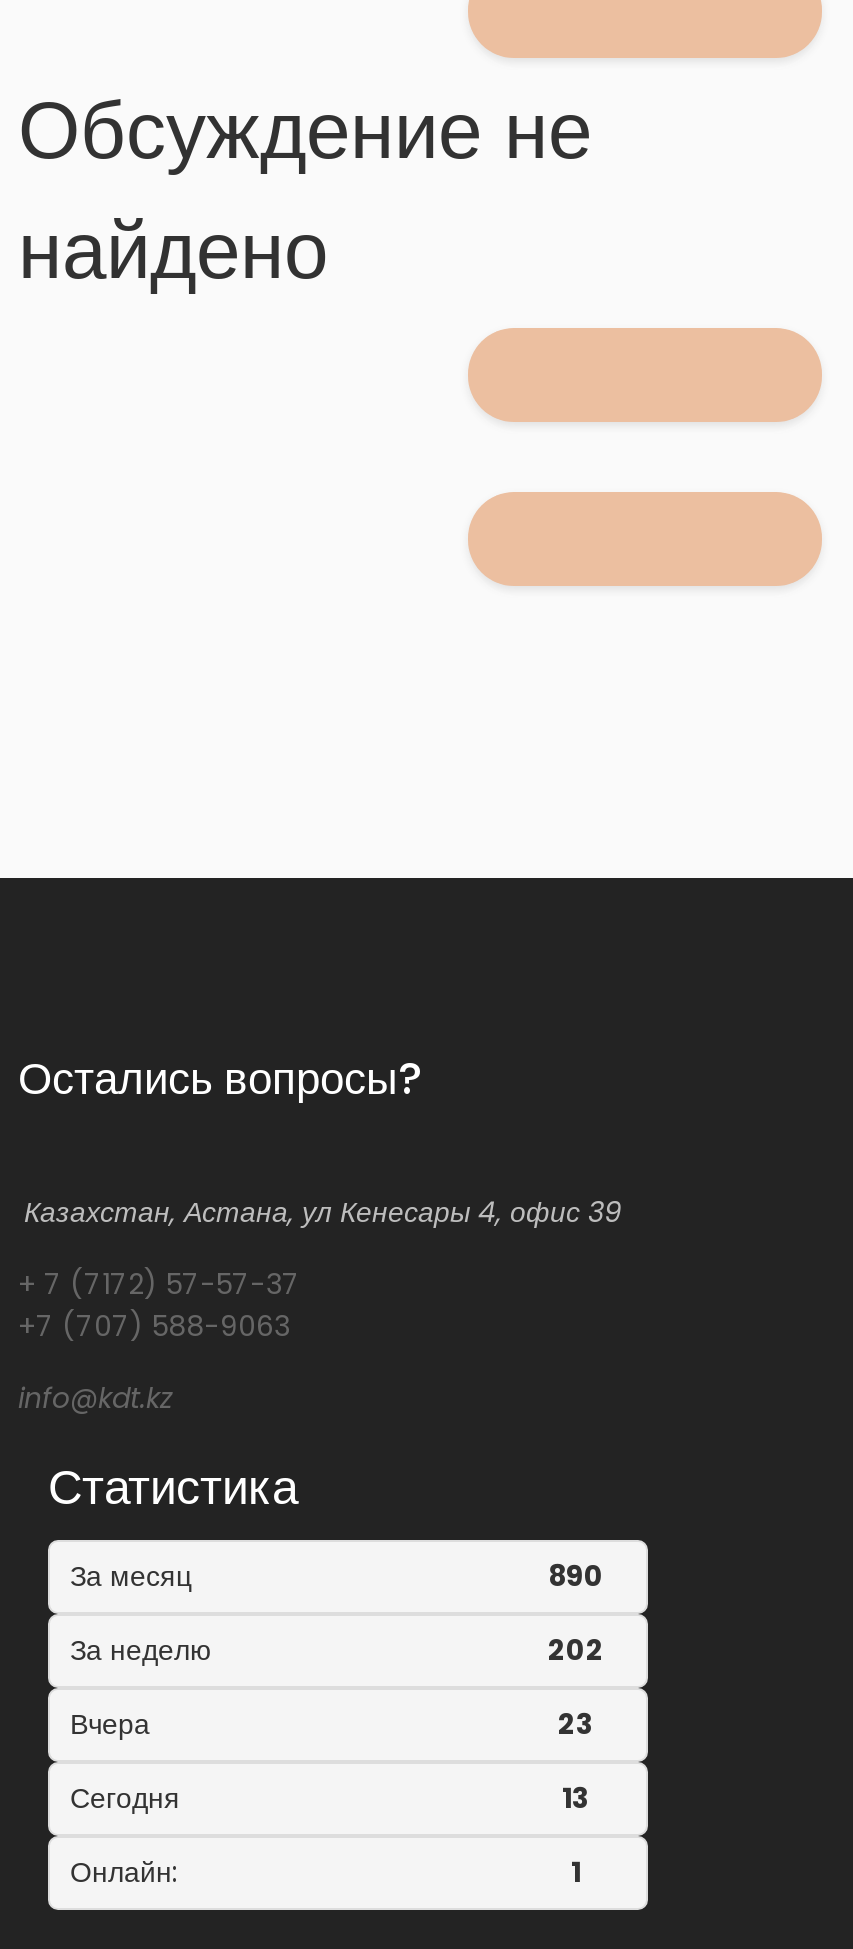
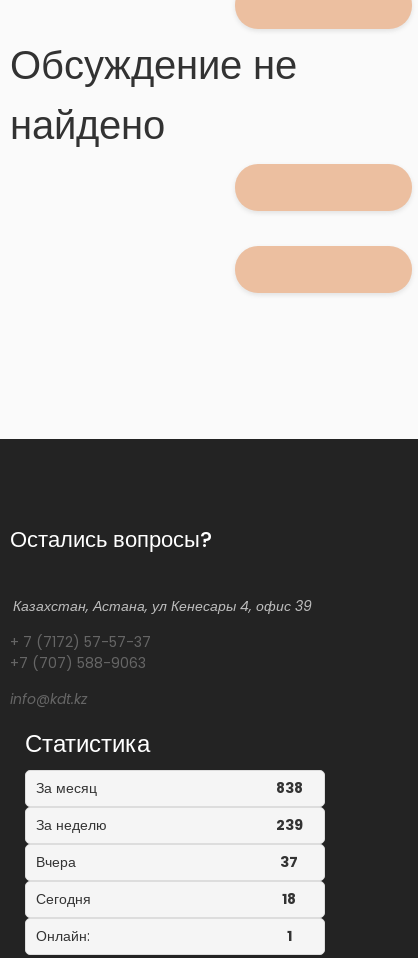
- 890
+ 838

- 202
+ 239

- 23
+ 37

- 13
+ 18
